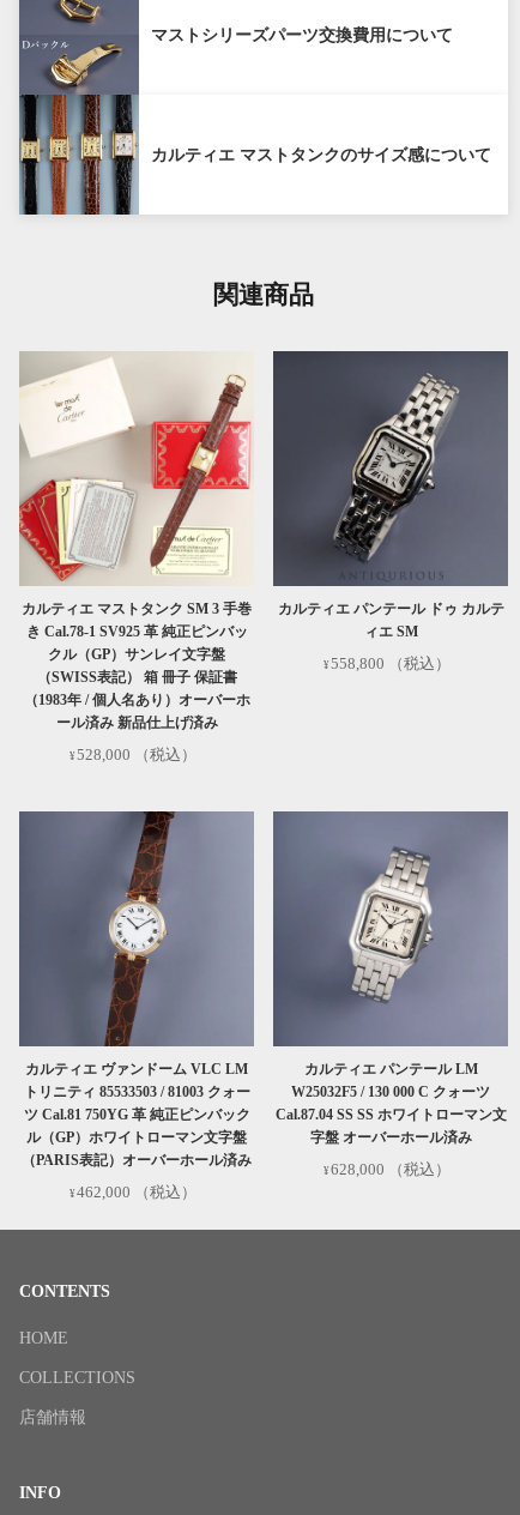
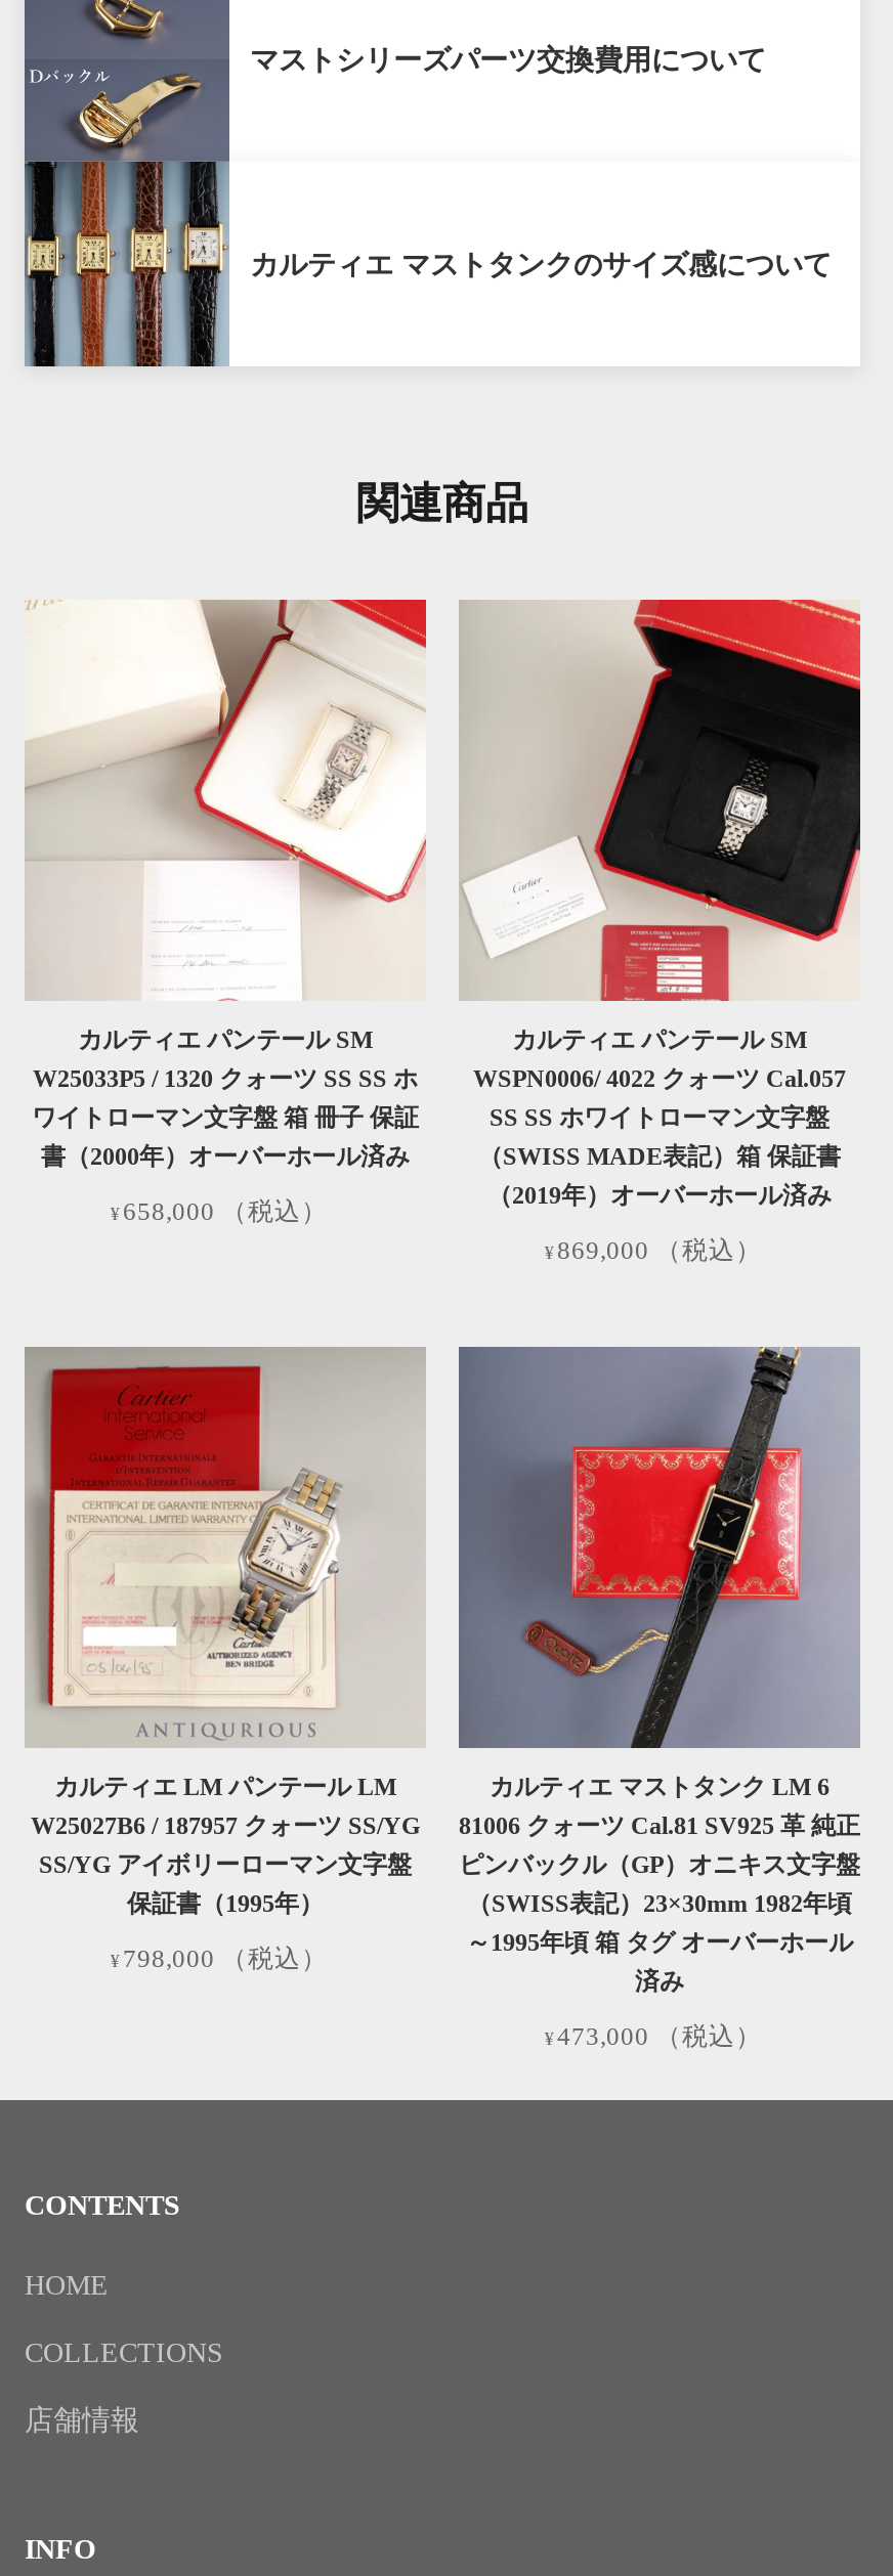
- [image]
- カルティエ マストタンク SM 3 手巻
- き Cal.78-1 SV925 革 純正ピンバッ
- クル（GP）サンレイ文字盤
- （SWISS表記） 箱 冊子 保証書
- （1983年 / 個人名あり）オーバーホ
- ール済み 新品仕上げ済み
+ [image]
+ カルティエ パンテール SM
+ W25033P5 / 1320 クォーツ SS SS ホ
+ ワイトローマン文字盤 箱 冊子 保証
+ 書（2000年）オーバーホール済み

- [image]
- カルティエ パンテール ドゥ カルテ
- ィエ SM
+ [image]
+ カルティエ パンテール SM
+ WSPN0006/ 4022 クォーツ Cal.057
+ SS SS ホワイトローマン文字盤
+ （SWISS MADE表記）箱 保証書
+ （2019年）オーバーホール済み

- 558,800（税込）
+ 869,000（税込）

- 528,000（税込）
+ 658,000（税込）

- [image]
- カルティエ ヴァンドーム VLC LM
- トリニティ 85533503 / 81003 クォー
- ツ Cal.81 750YG 革 純正ピンバック
- ル（GP）ホワイトローマン文字盤
- （PARIS表記）オーバーホール済み
+ [image]
+ カルティエ LM パンテール LM
+ W25027B6 / 187957 クォーツ SS/YG
+ SS/YG アイボリーローマン文字盤
+ 保証書（1995年）

- [image]
- カルティエ パンテール LM
- W25032F5 / 130 000 C クォーツ
- Cal.87.04 SS SS ホワイトローマン文
- 字盤 オーバーホール済み
+ [image]
+ カルティエ マストタンク LM 6
+ 81006 クォーツ Cal.81 SV925 革 純正
+ ピンバックル（GP）オニキス文字盤
+ （SWISS表記）23×30mm 1982年頃
+ ～1995年頃 箱 タグ オーバーホール
+ 済み

- 628,000（税込）
+ 473,000（税込）

- 462,000（税込）
+ 798,000（税込）
